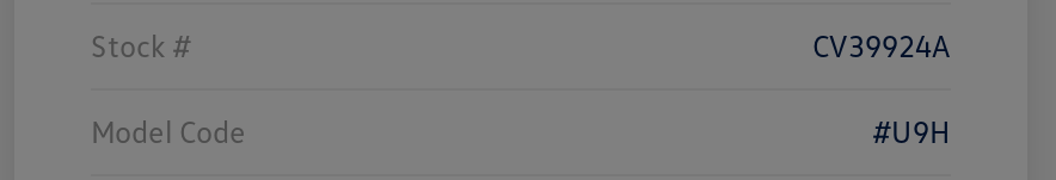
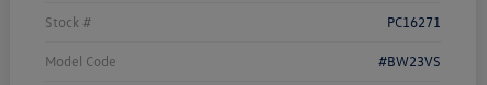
- CV39924A
+ PC16271

- #U9H
+ #BW23VS
